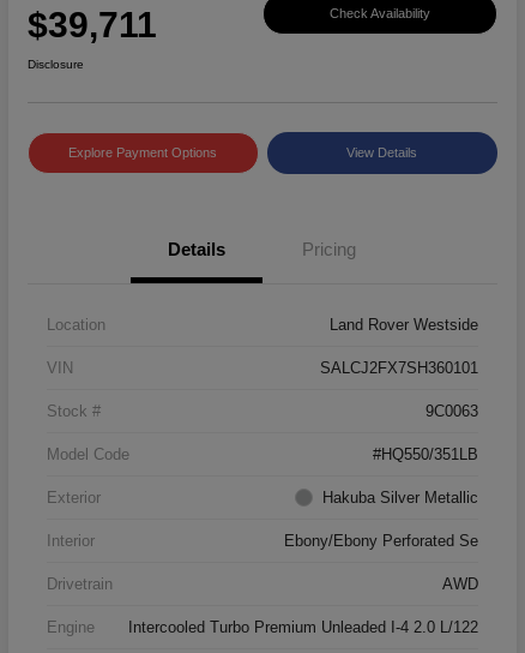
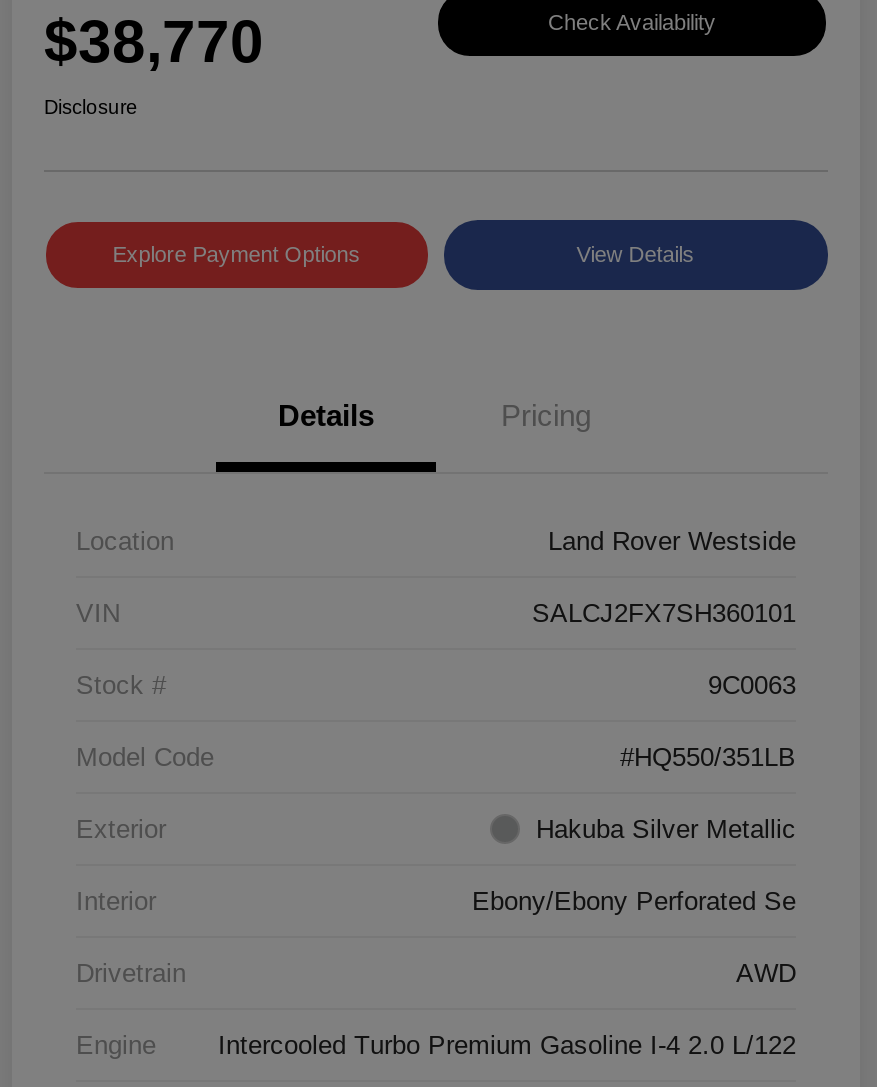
- $39,711
+ $38,770

- Intercooled Turbo Premium Unleaded I-4 2.0 L/122
+ Intercooled Turbo Premium Gasoline I-4 2.0 L/122
